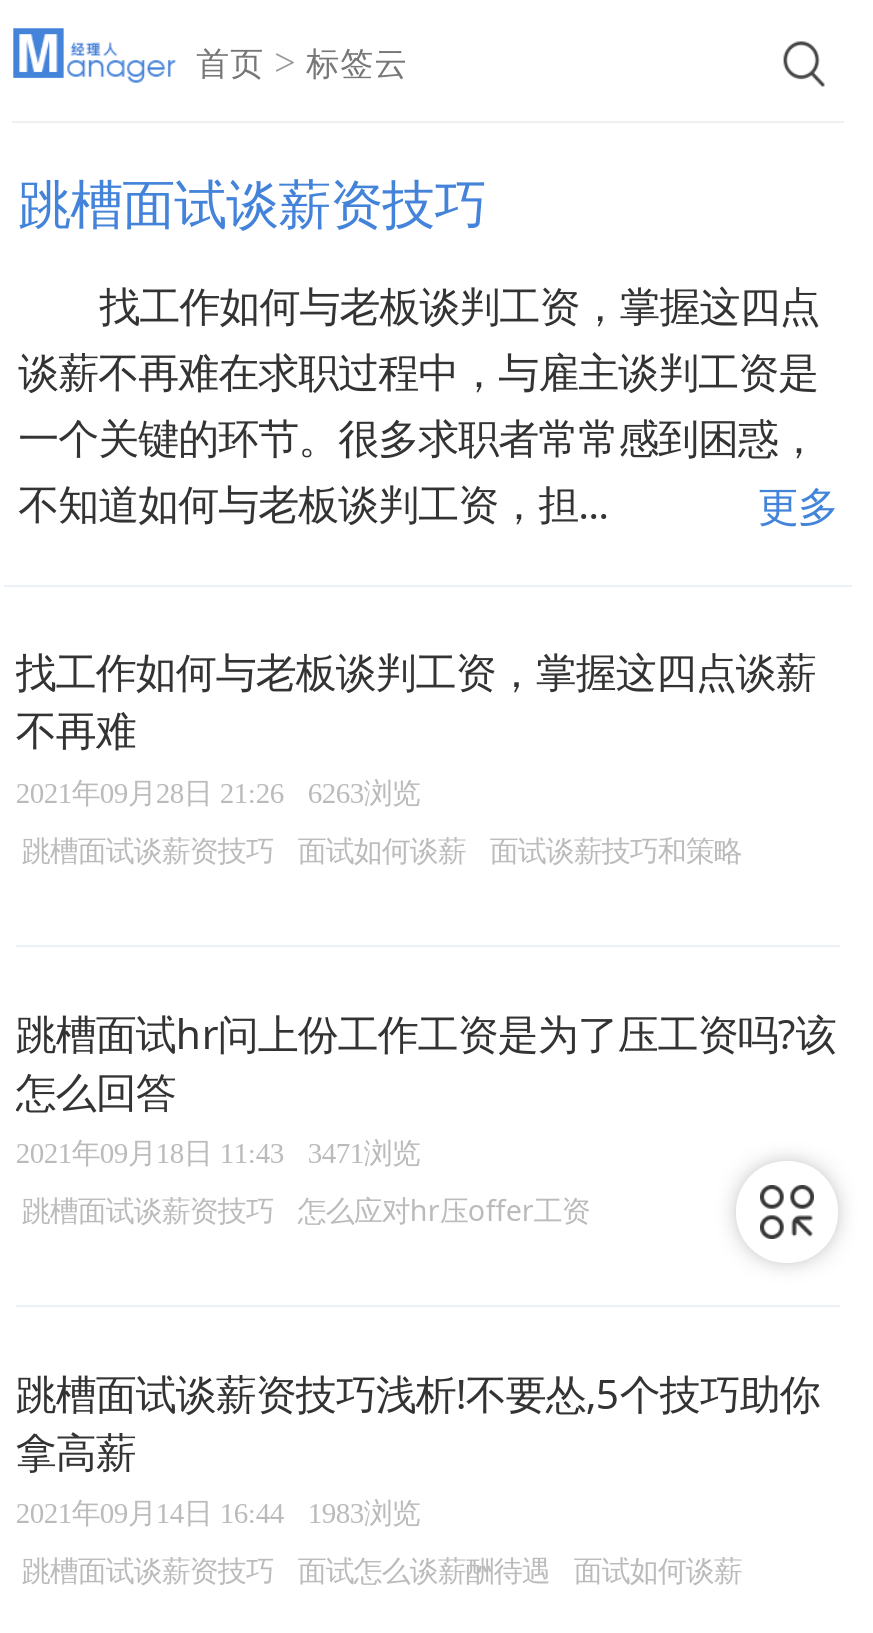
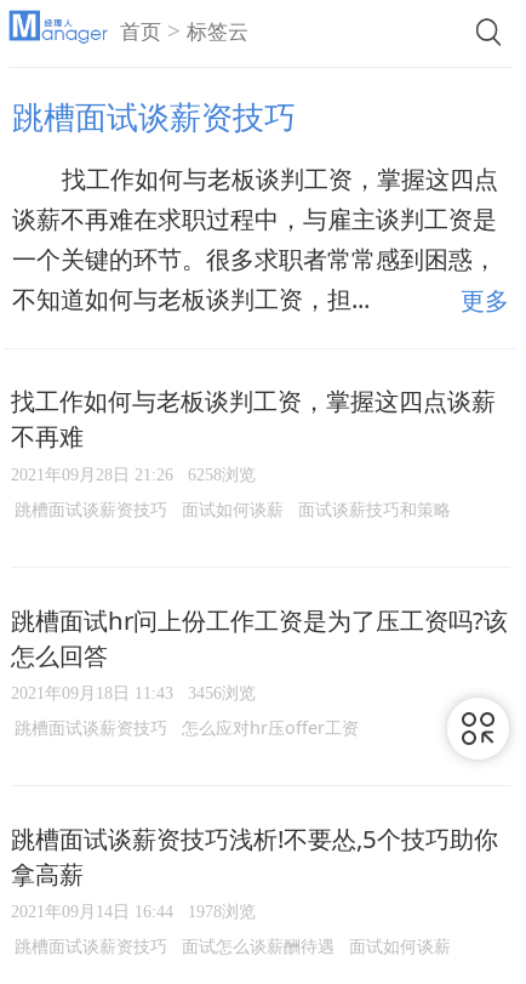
- 2021年09月28日 21:26 6263浏览
+ 2021年09月28日 21:26 6258浏览

- 2021年09月18日 11:43 3471浏览
+ 2021年09月18日 11:43 3456浏览

- 2021年09月14日 16:44 1983浏览
+ 2021年09月14日 16:44 1978浏览
